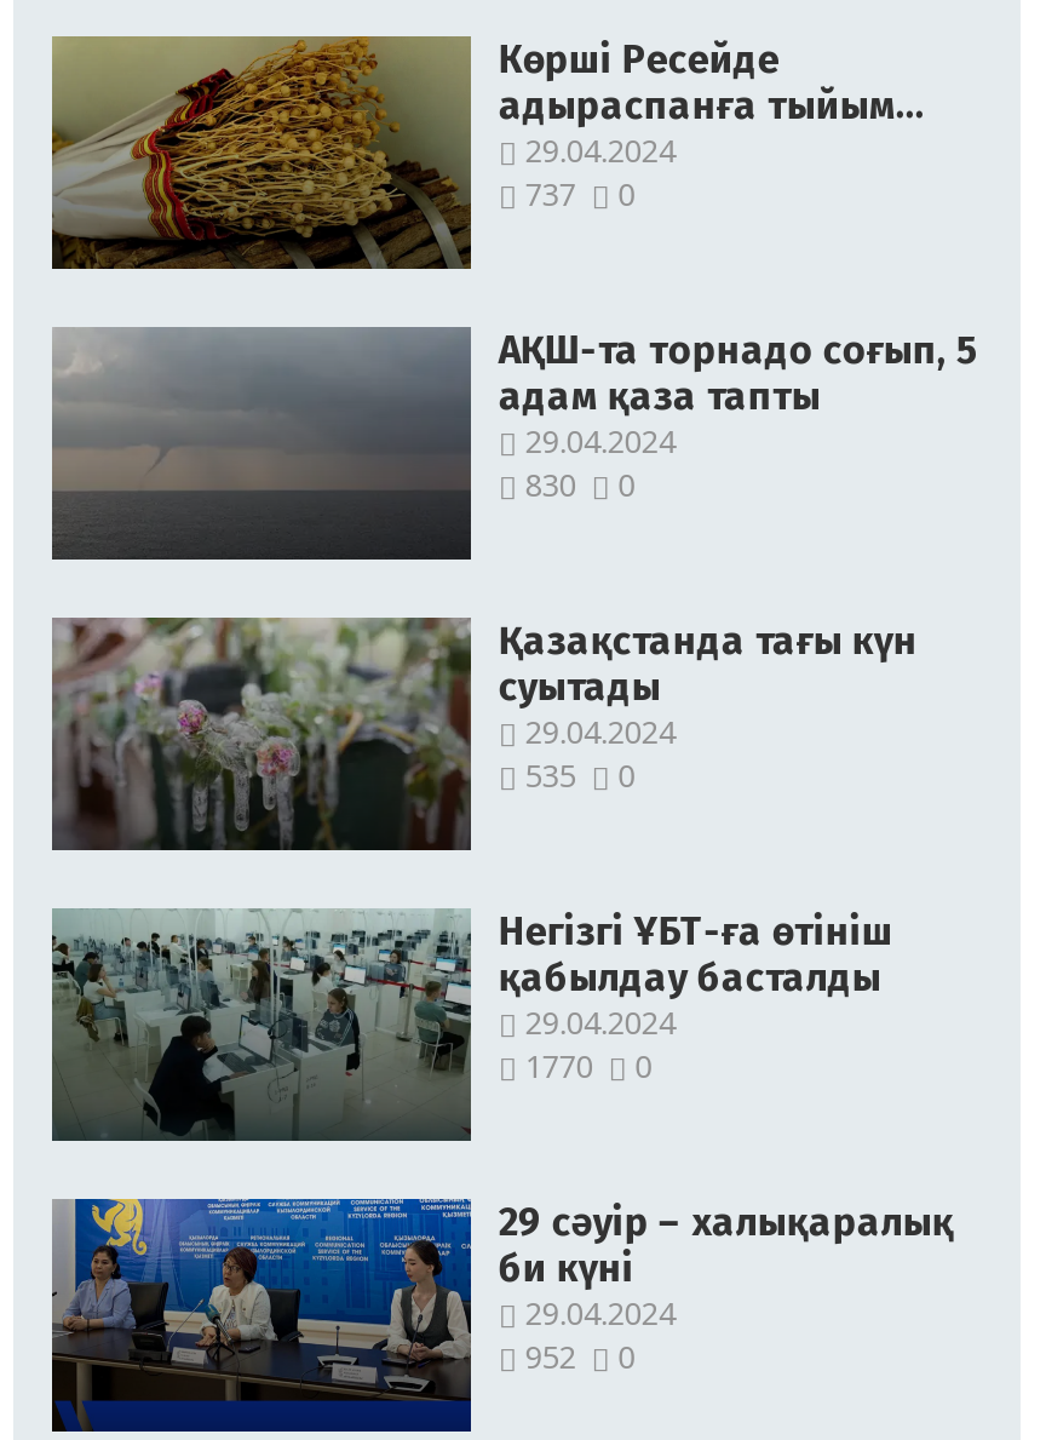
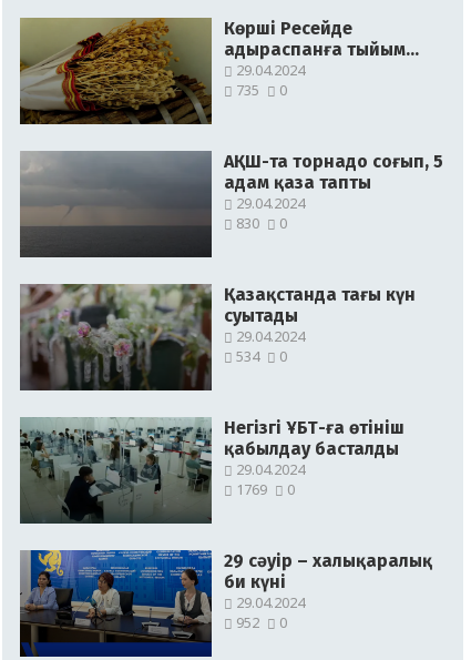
- 737
+ 735

- 535
+ 534

- 1770
+ 1769
